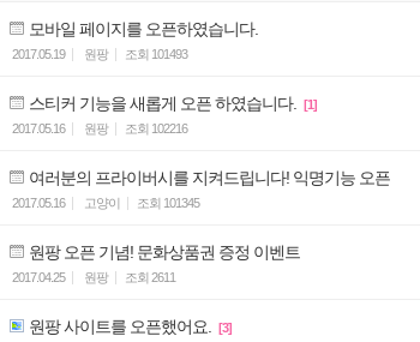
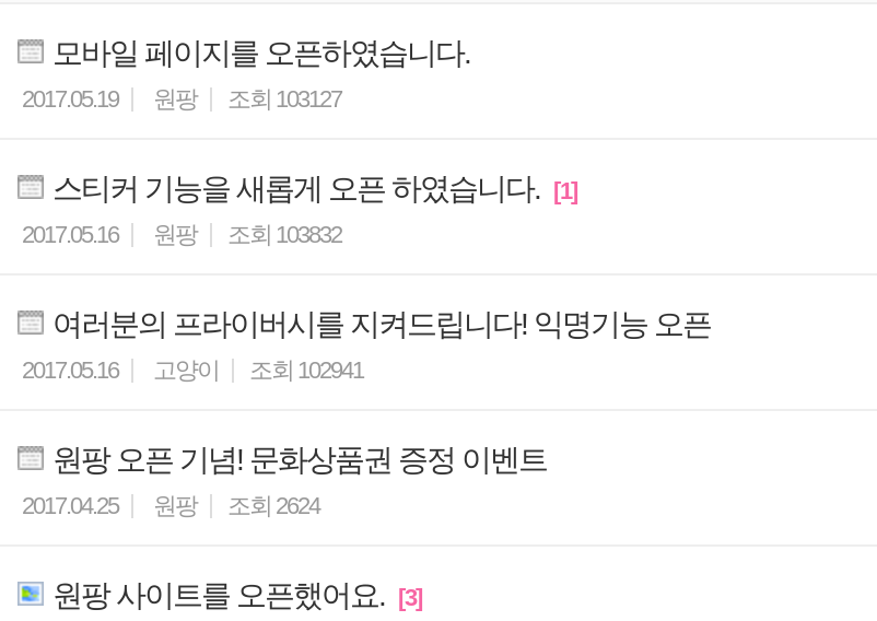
- 2017.05.19 원팡 조회 101493
+ 2017.05.19 원팡 조회 103127

- 2017.05.16 원팡 조회 102216
+ 2017.05.16 원팡 조회 103832

- 2017.05.16 고양이 조회 101345
+ 2017.05.16 고양이 조회 102941

- 2017.04.25 원팡 조회 2611
+ 2017.04.25 원팡 조회 2624
